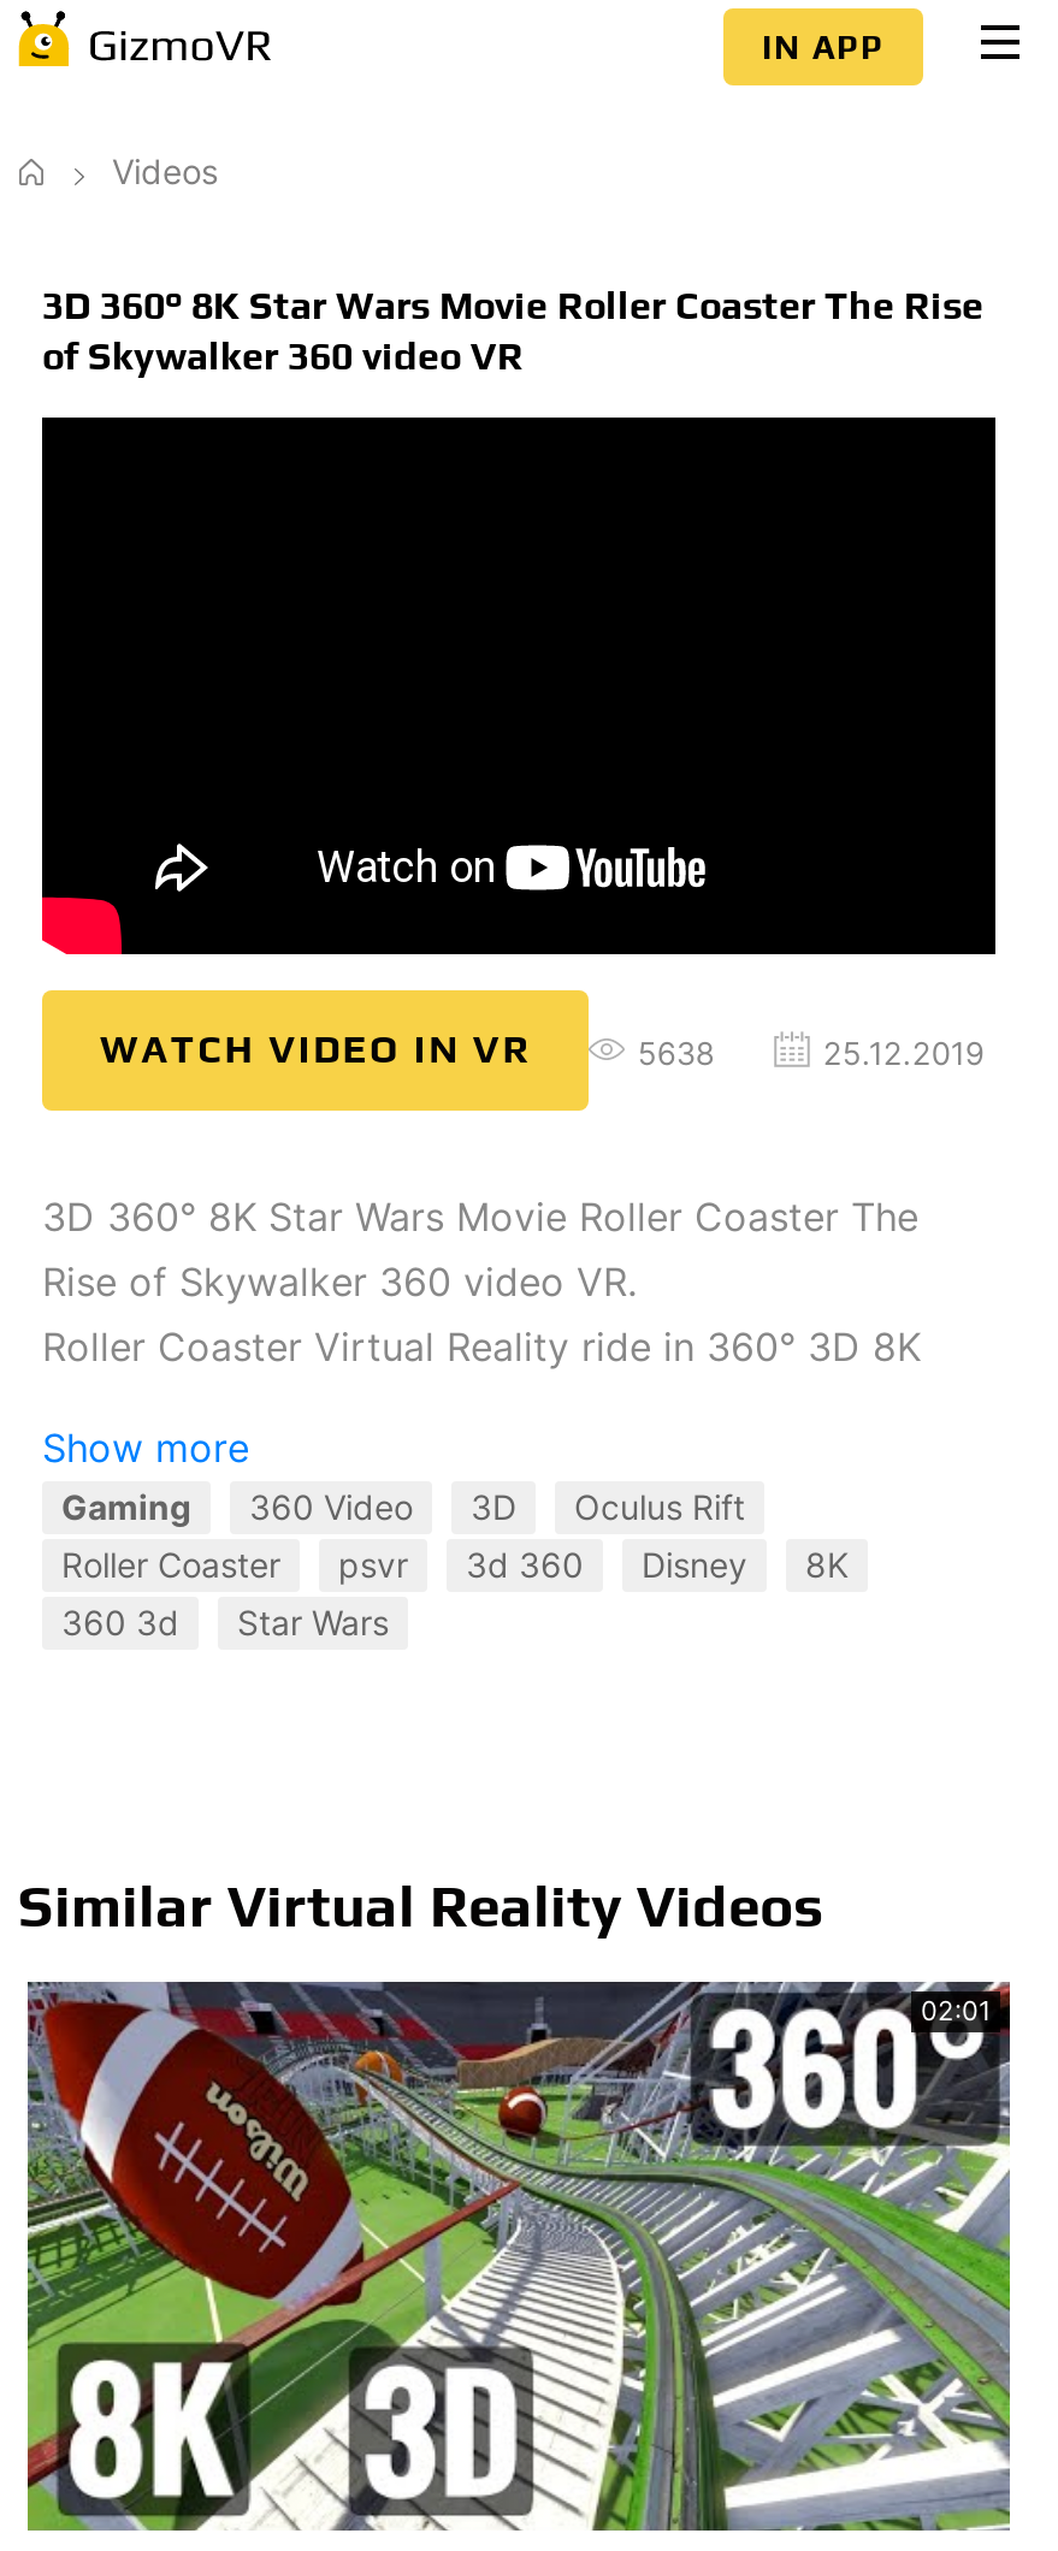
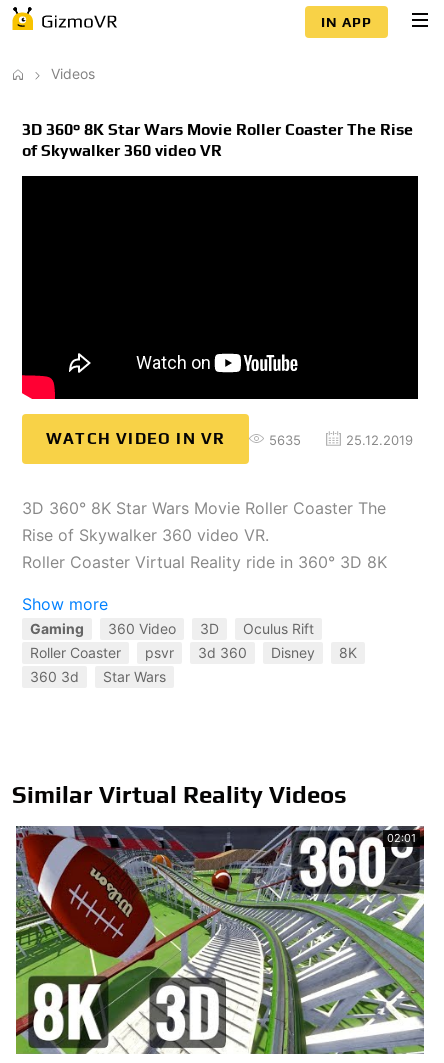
- 5638
+ 5635
